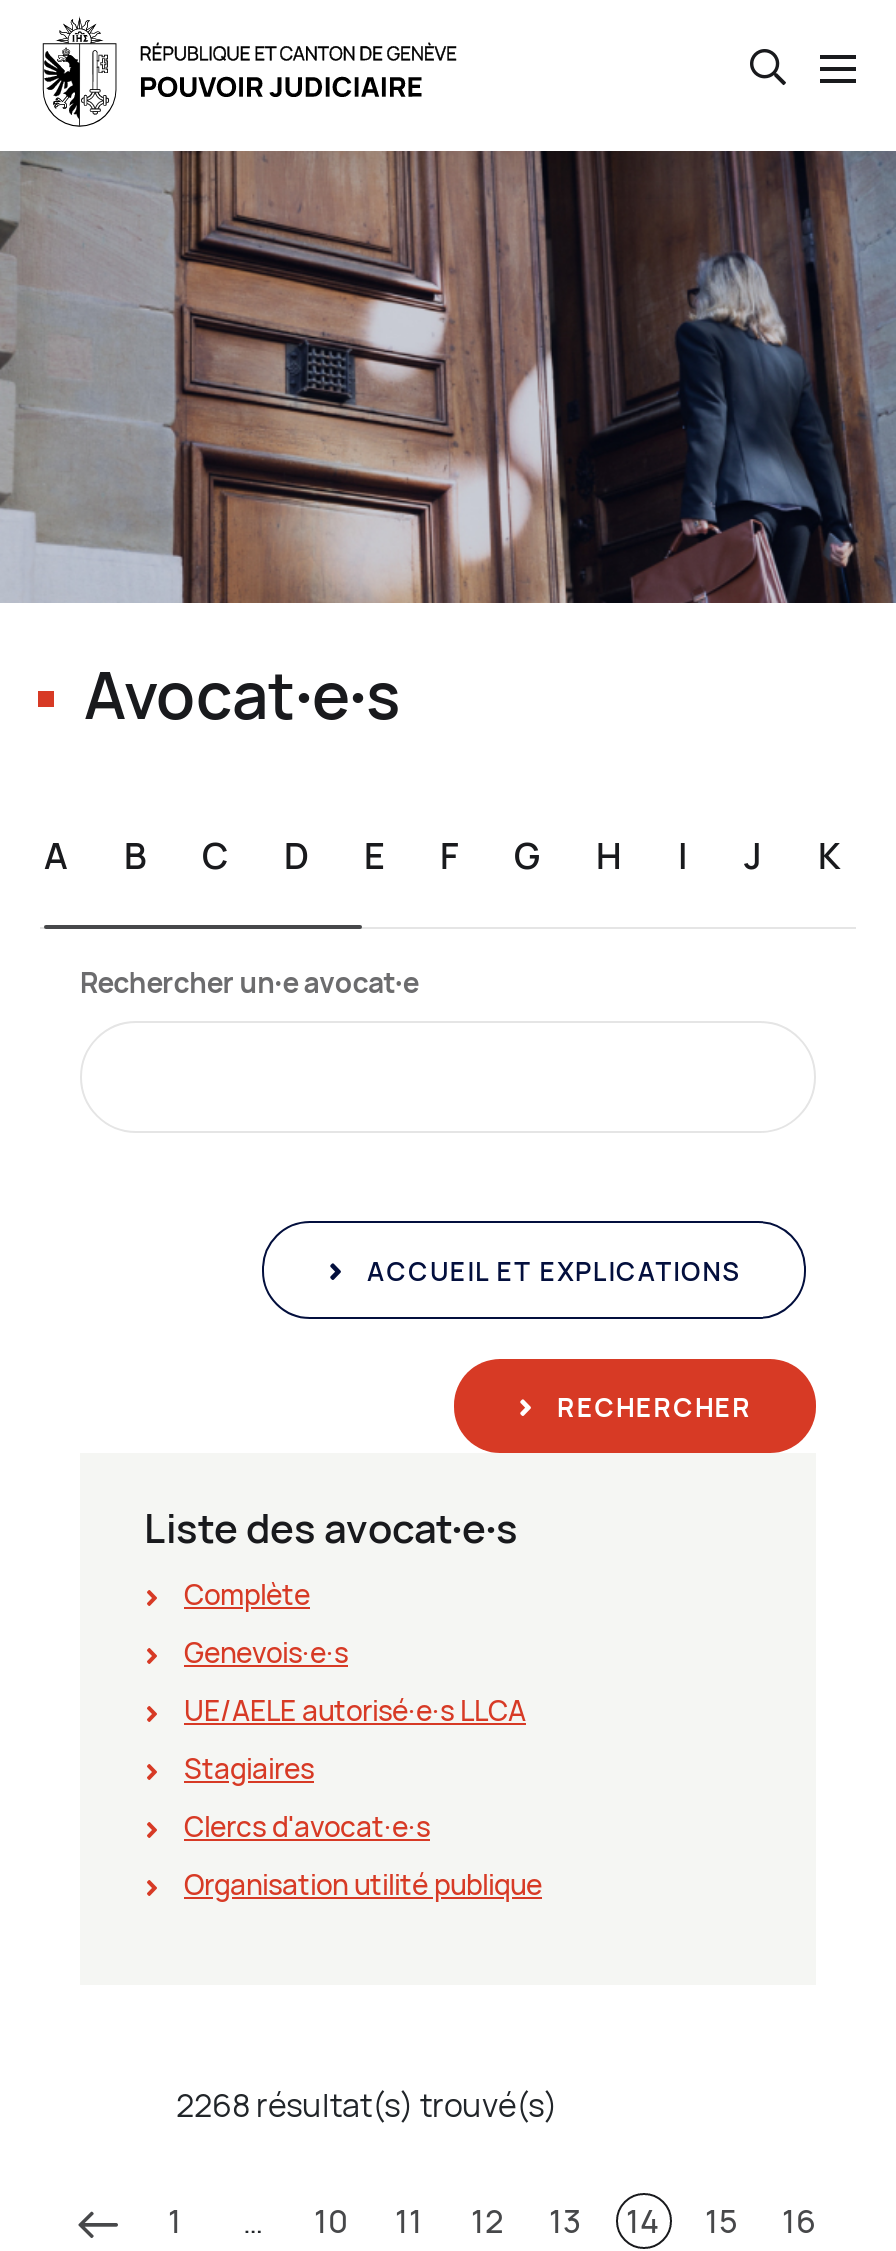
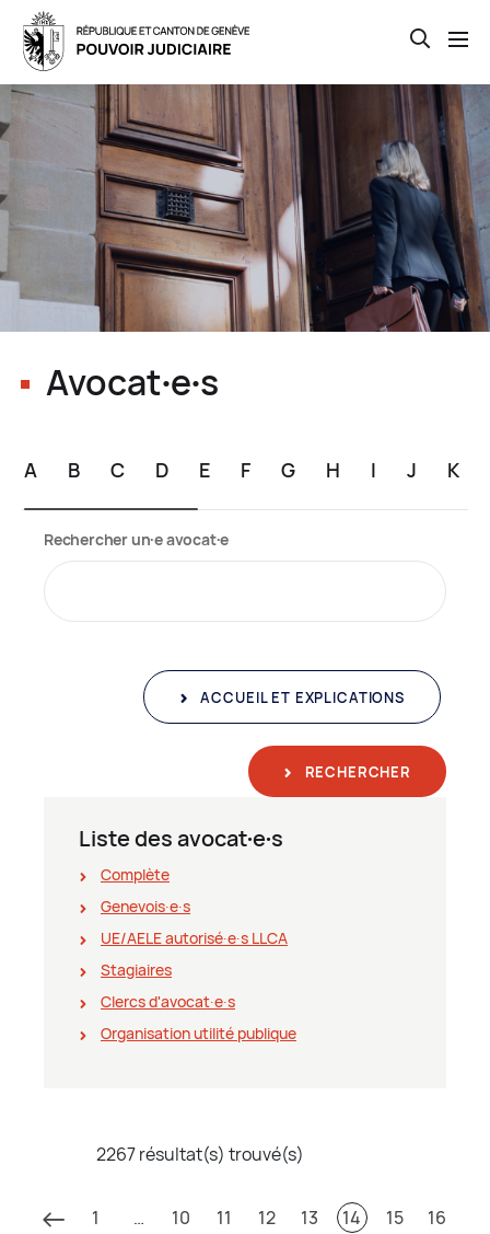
- 2268 résultat(s) trouvé(s)
+ 2267 résultat(s) trouvé(s)
